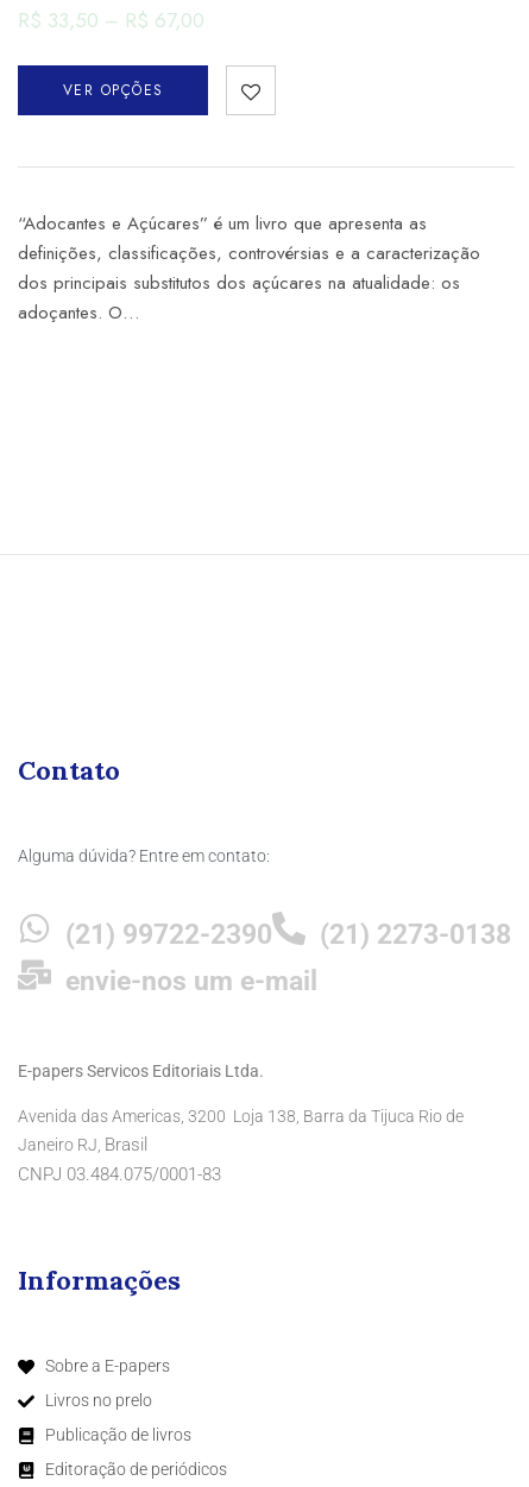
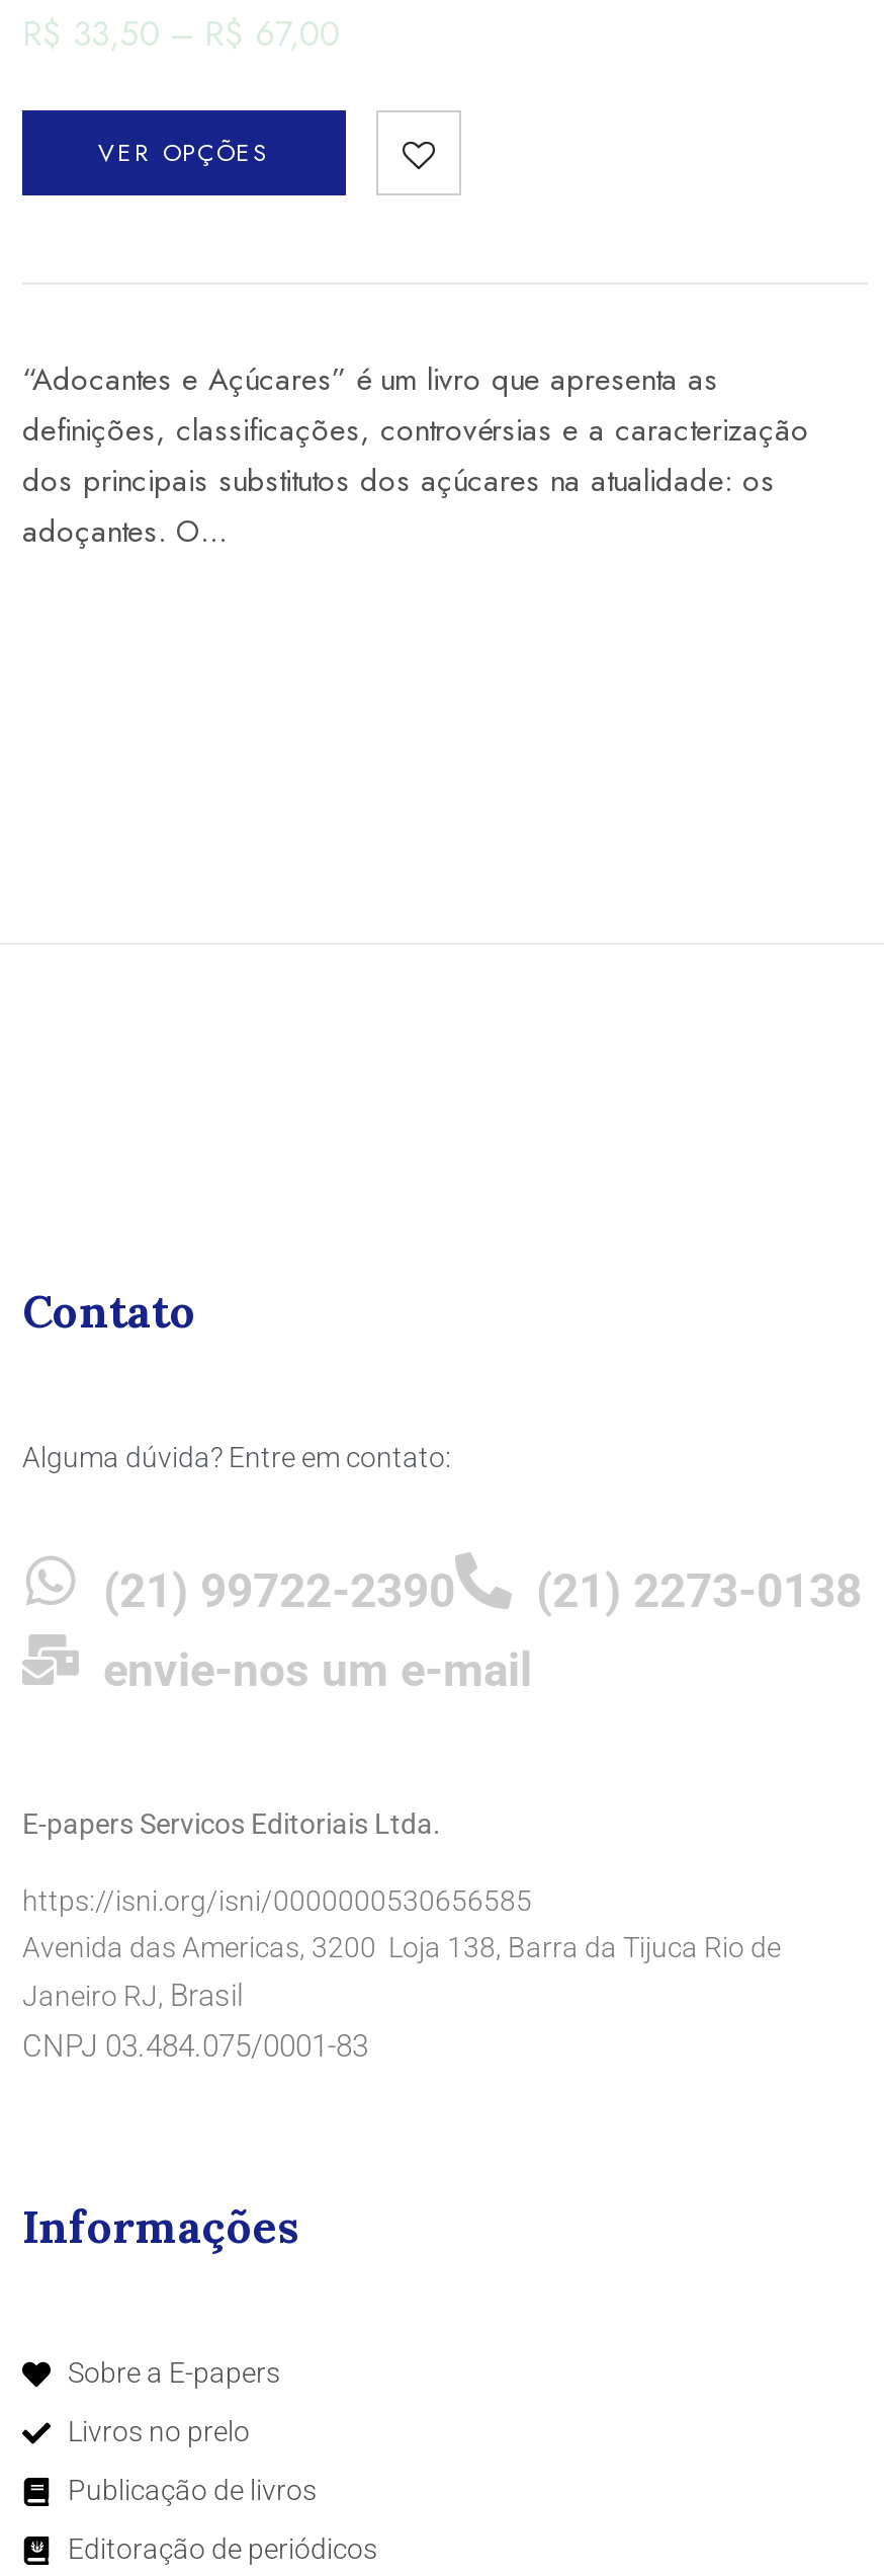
+ https://isni.org/isni/0000000530656585
